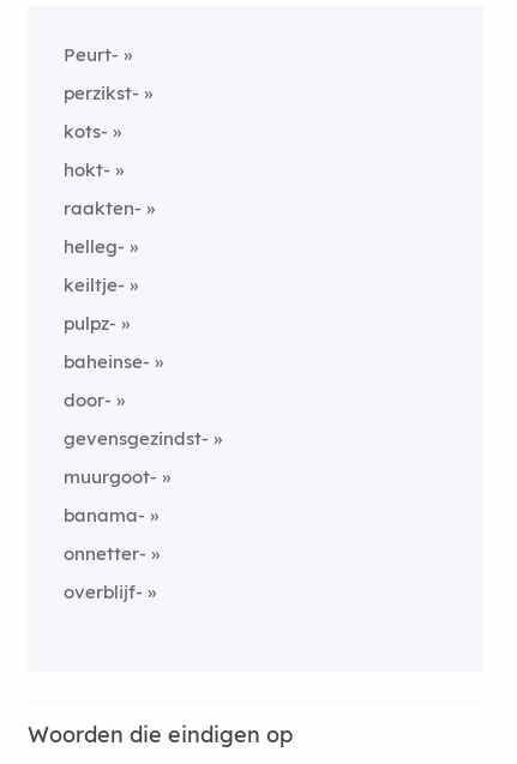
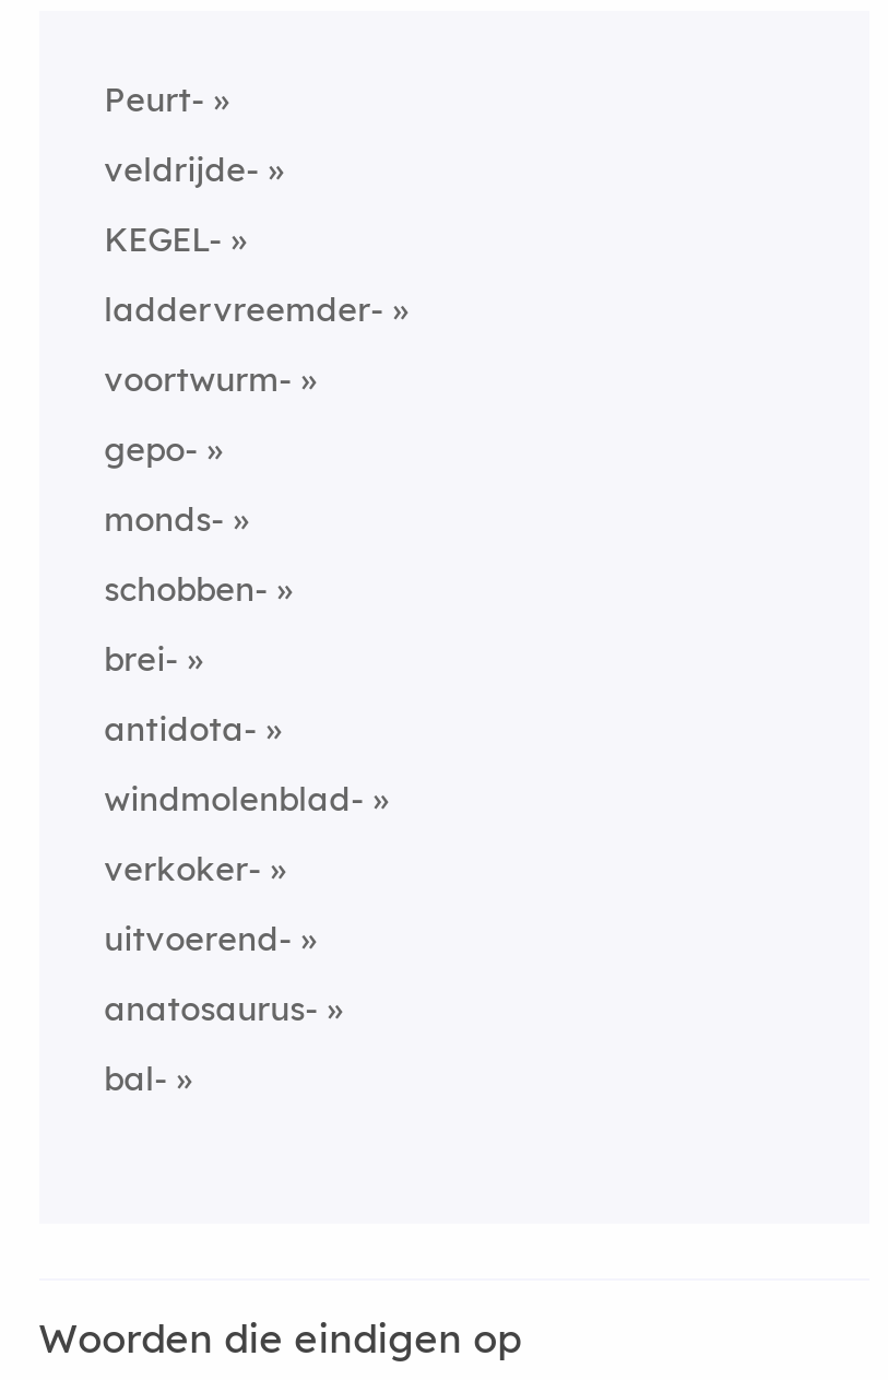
- perzikst-
+ veldrijde-

- kots-
+ KEGEL-

- hokt-
+ laddervreemder-

- raakten-
+ voortwurm-

- helleg-
+ gepo-

- keiltje-
+ monds-

- pulpz-
+ schobben-

- baheinse-
+ brei-

- door-
+ antidota-

- gevensgezindst-
+ windmolenblad-

- muurgoot-
+ verkoker-

- banama-
+ uitvoerend-

- onnetter-
+ anatosaurus-

- overblijf-
+ bal-
